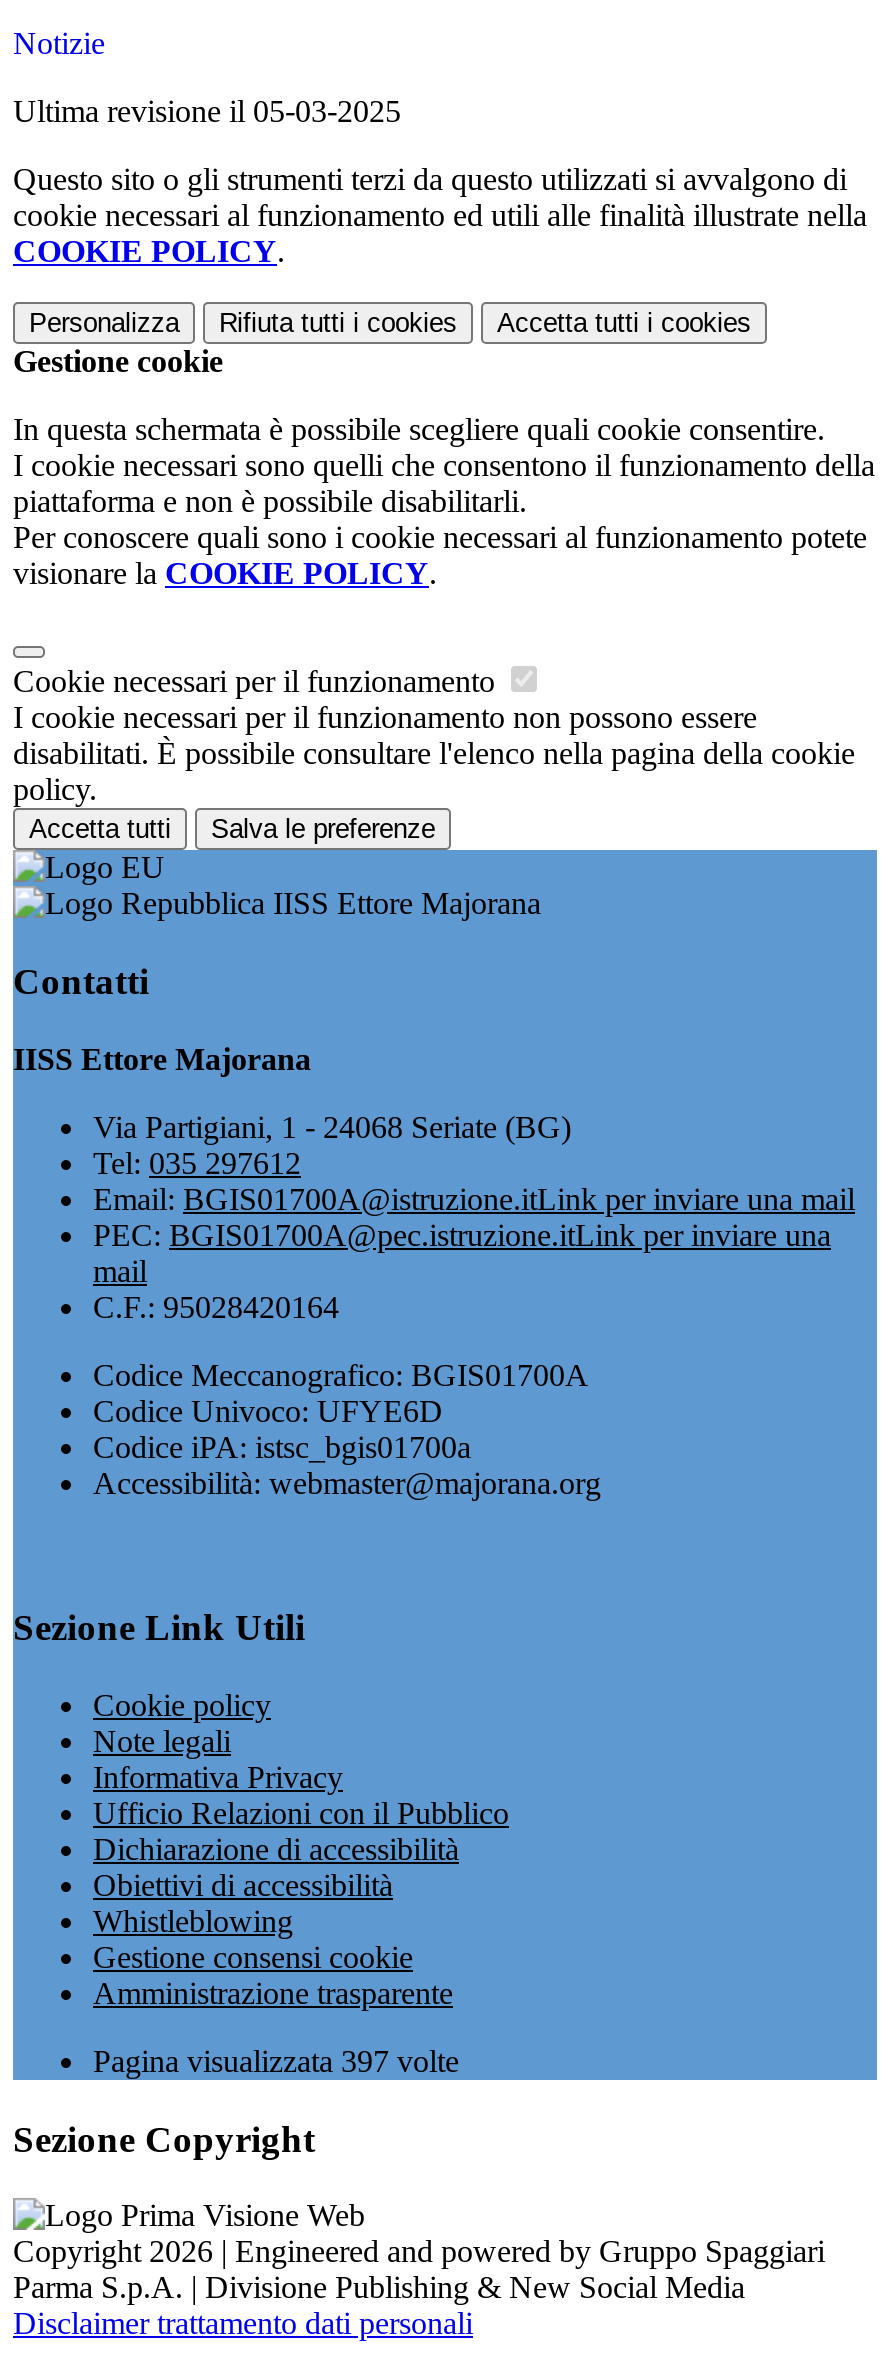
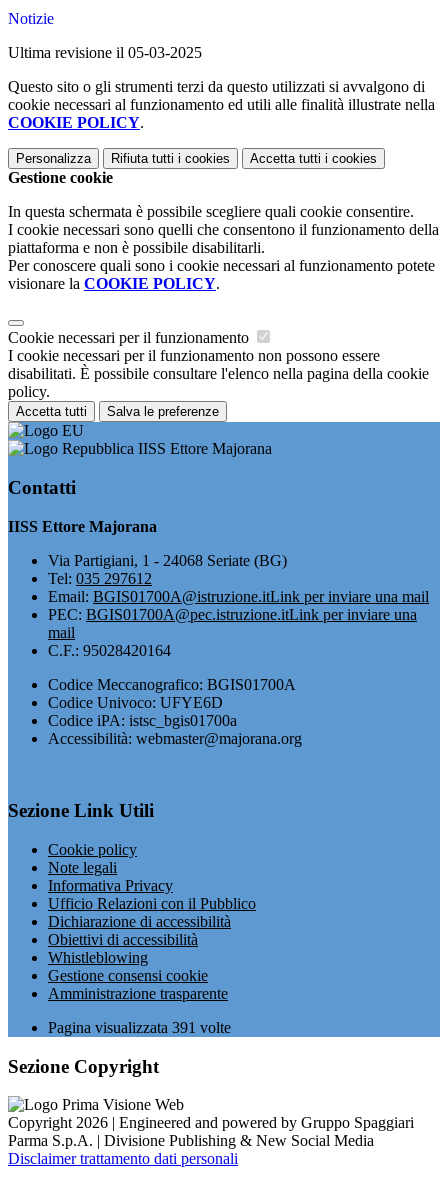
- Pagina visualizzata 397 volte
+ Pagina visualizzata 391 volte
